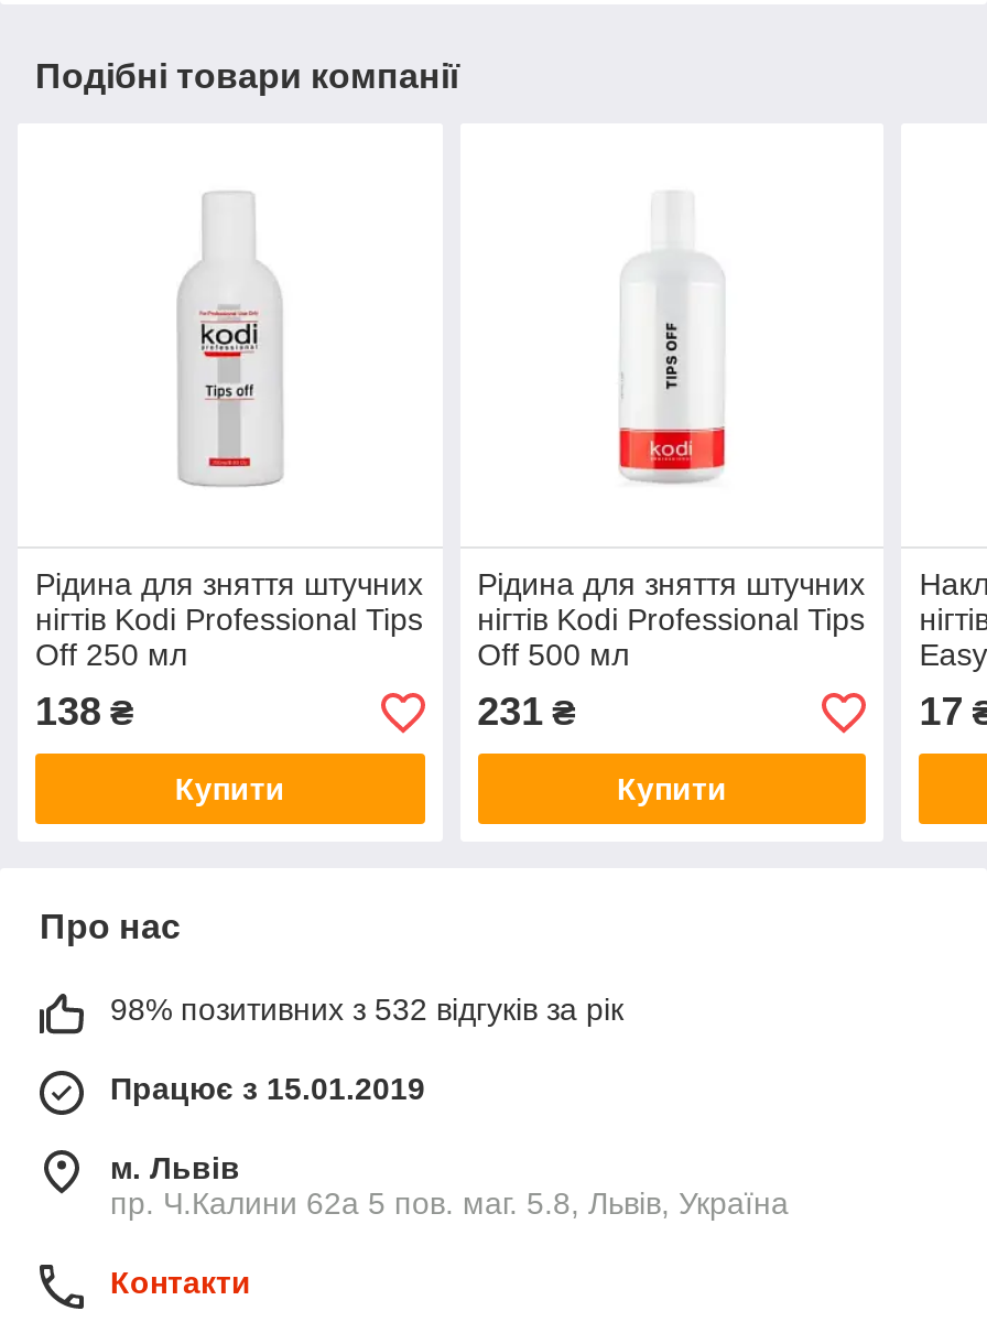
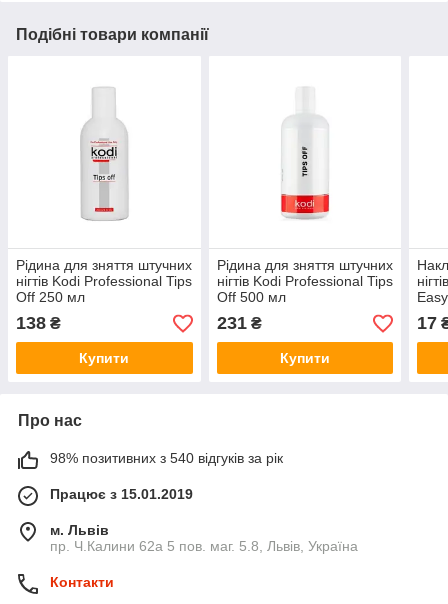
- 98% позитивних з 532 відгуків за рік
+ 98% позитивних з 540 відгуків за рік
